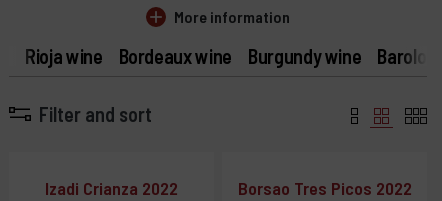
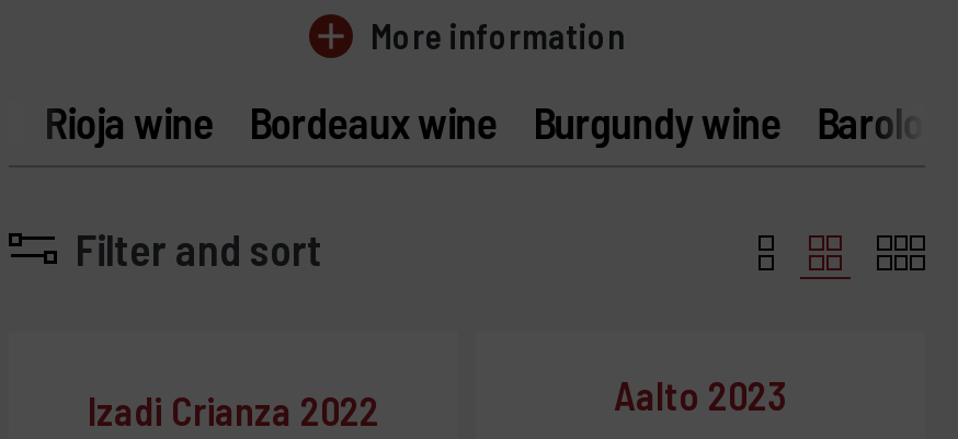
- Borsao Tres Picos 2022
+ Aalto 2023
